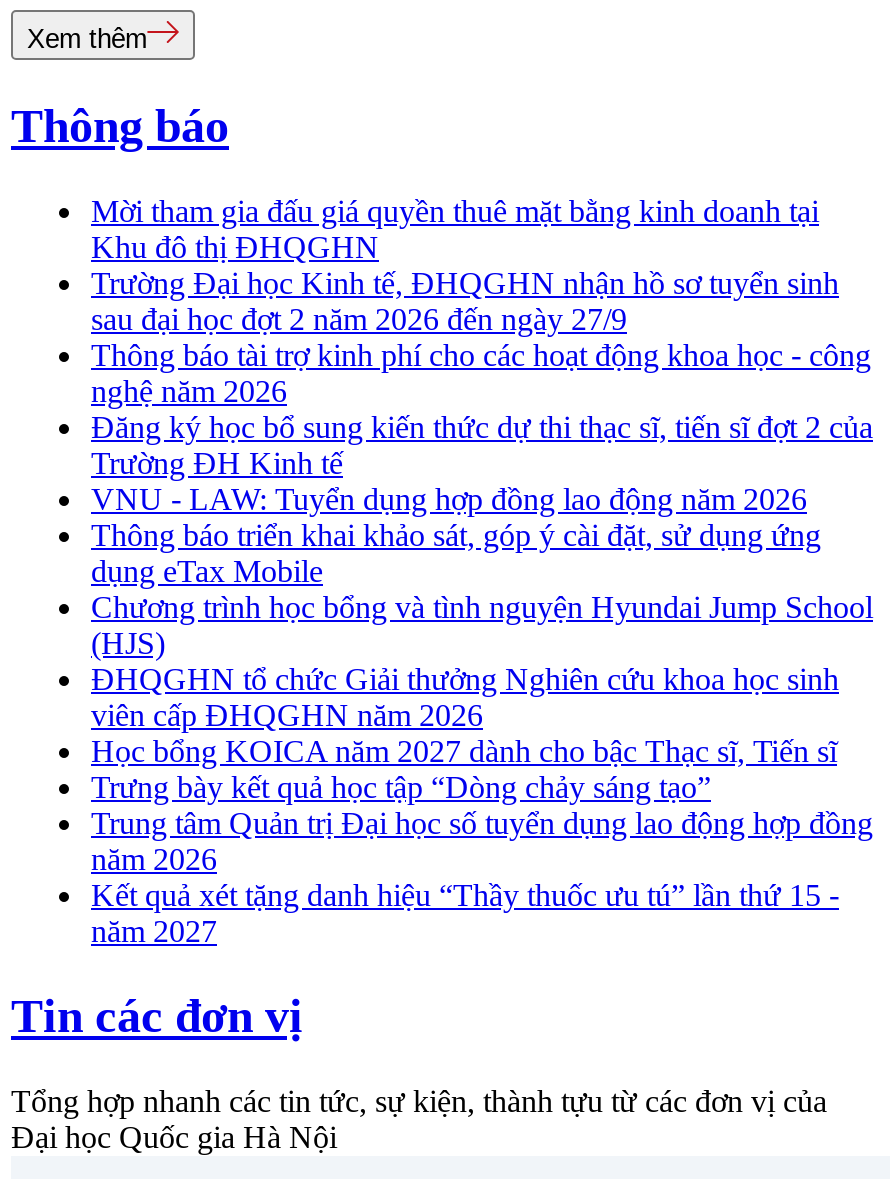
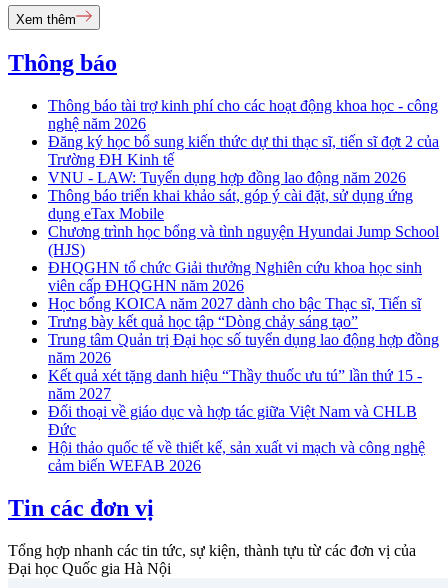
- Mời tham gia đấu giá quyền thuê mặt bằng kinh doanh tại
- Khu đô thị ĐHQGHN
- Trường Đại học Kinh tế, ĐHQGHN nhận hồ sơ tuyển sinh
- sau đại học đợt 2 năm 2026 đến ngày 27/9

moved up: Thông báo tài trợ kinh phí cho các hoạt động khoa học - công | nghệ năm 2026 | Đăng ký học bổ sung kiến thức dự thi thạc sĩ, tiến sĩ đợt 2 của | ... | Kết quả xét tặng danh hiệu “Thầy thuốc ưu tú” lần thứ 15 - | năm 2027

+ Đối thoại về giáo dục và hợp tác giữa Việt Nam và CHLB
+ Đức
+ Hội thảo quốc tế về thiết kế, sản xuất vi mạch và công nghệ
+ cảm biến WEFAB 2026
